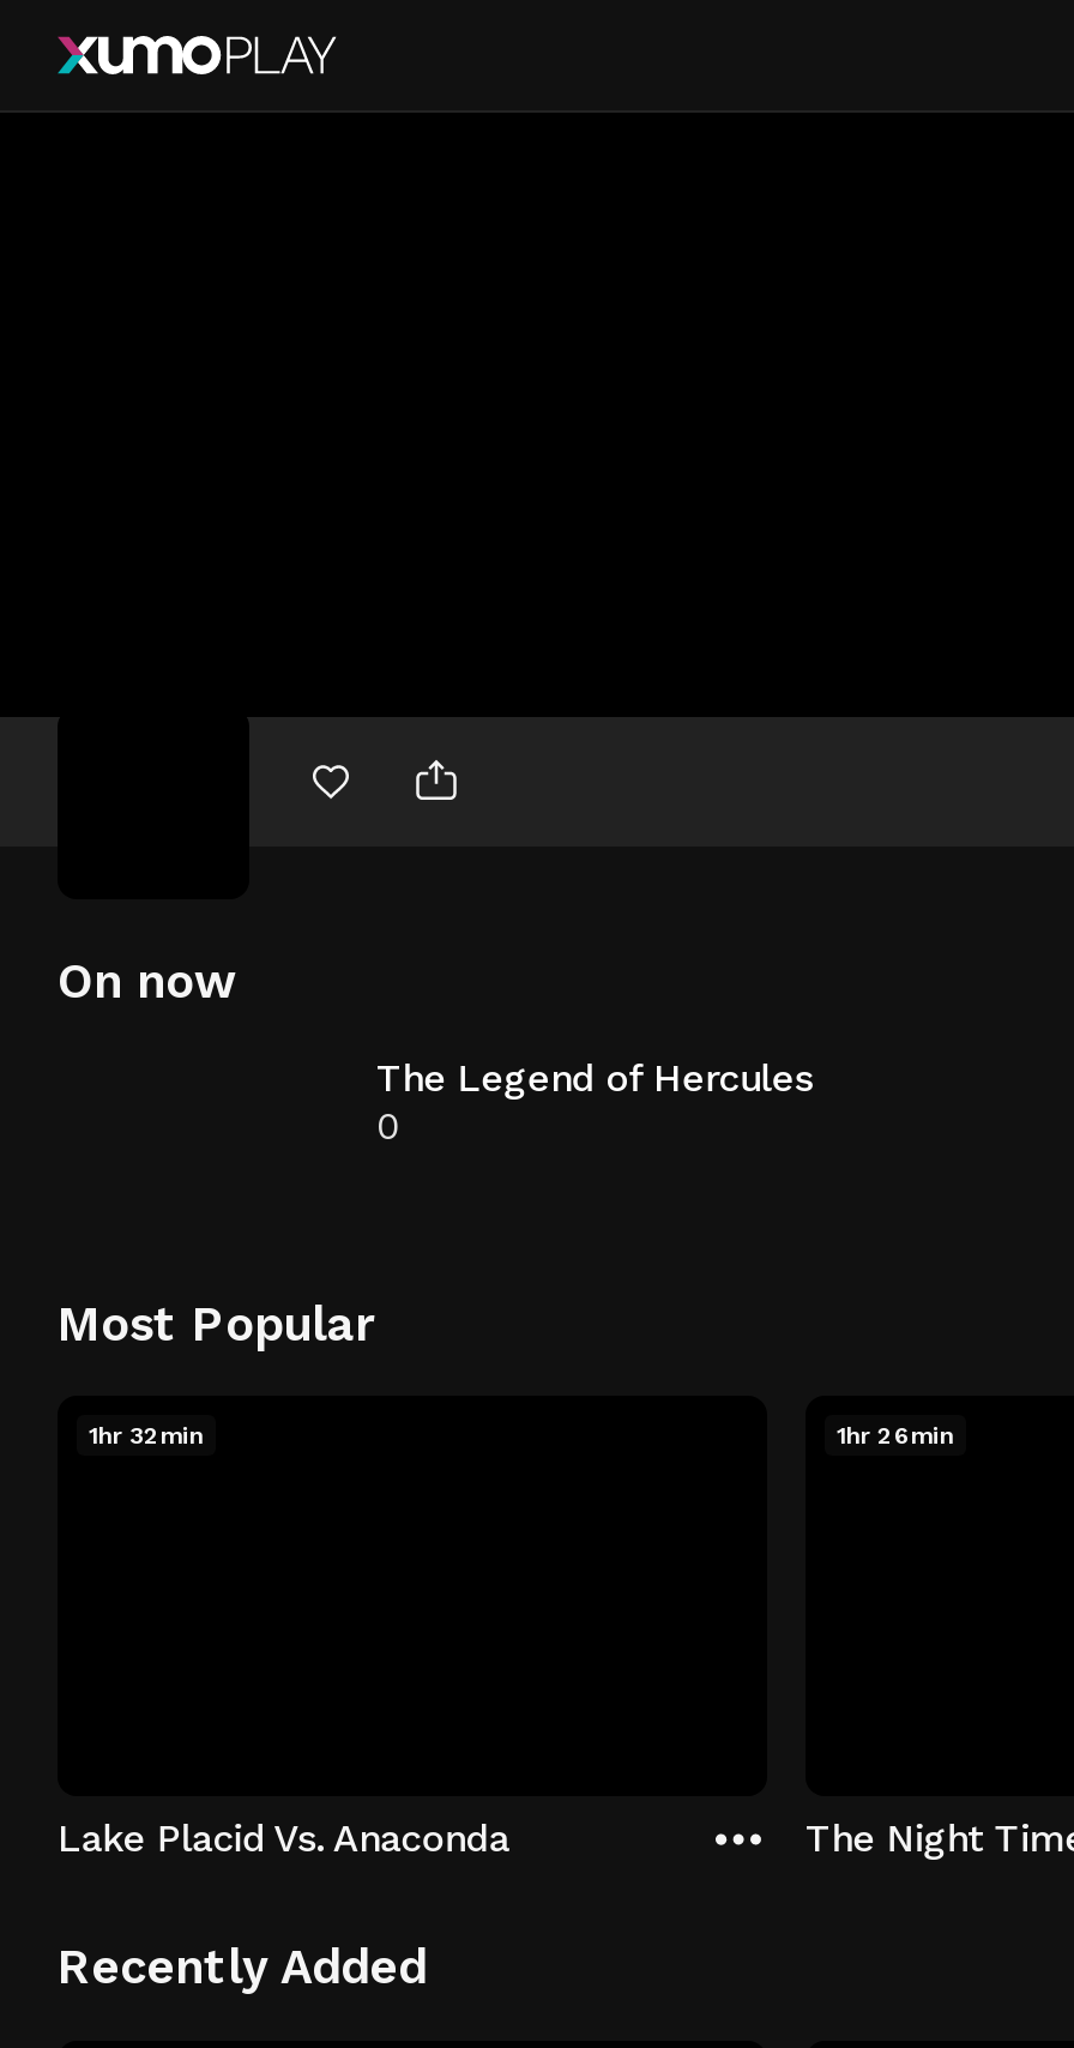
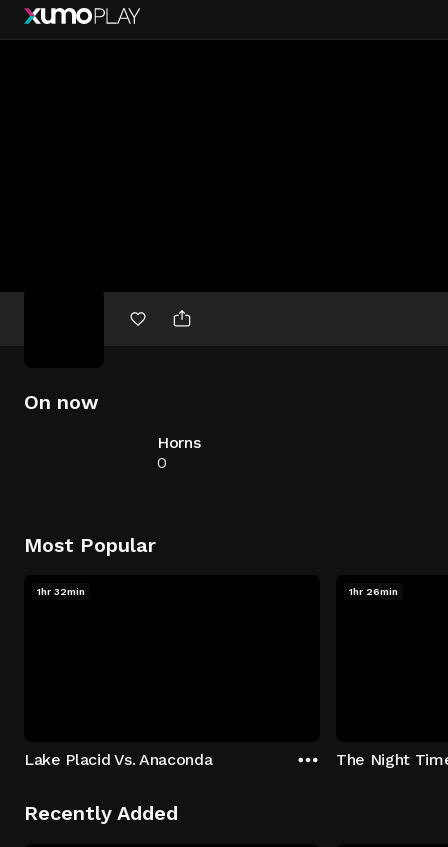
- The Legend of Hercules
+ Horns
